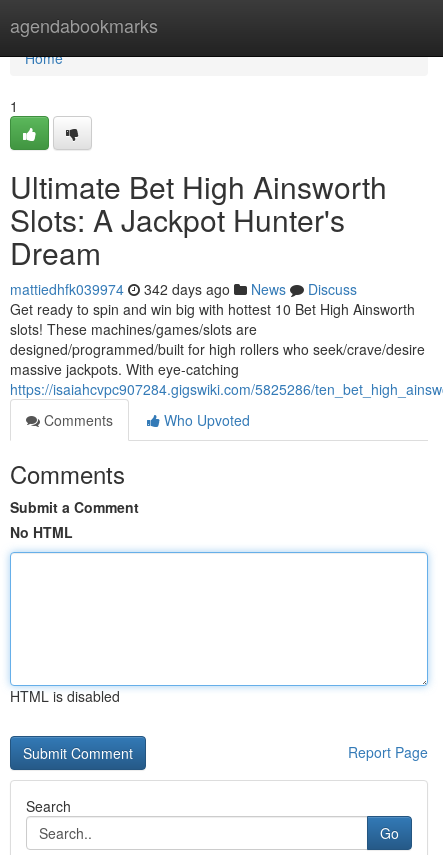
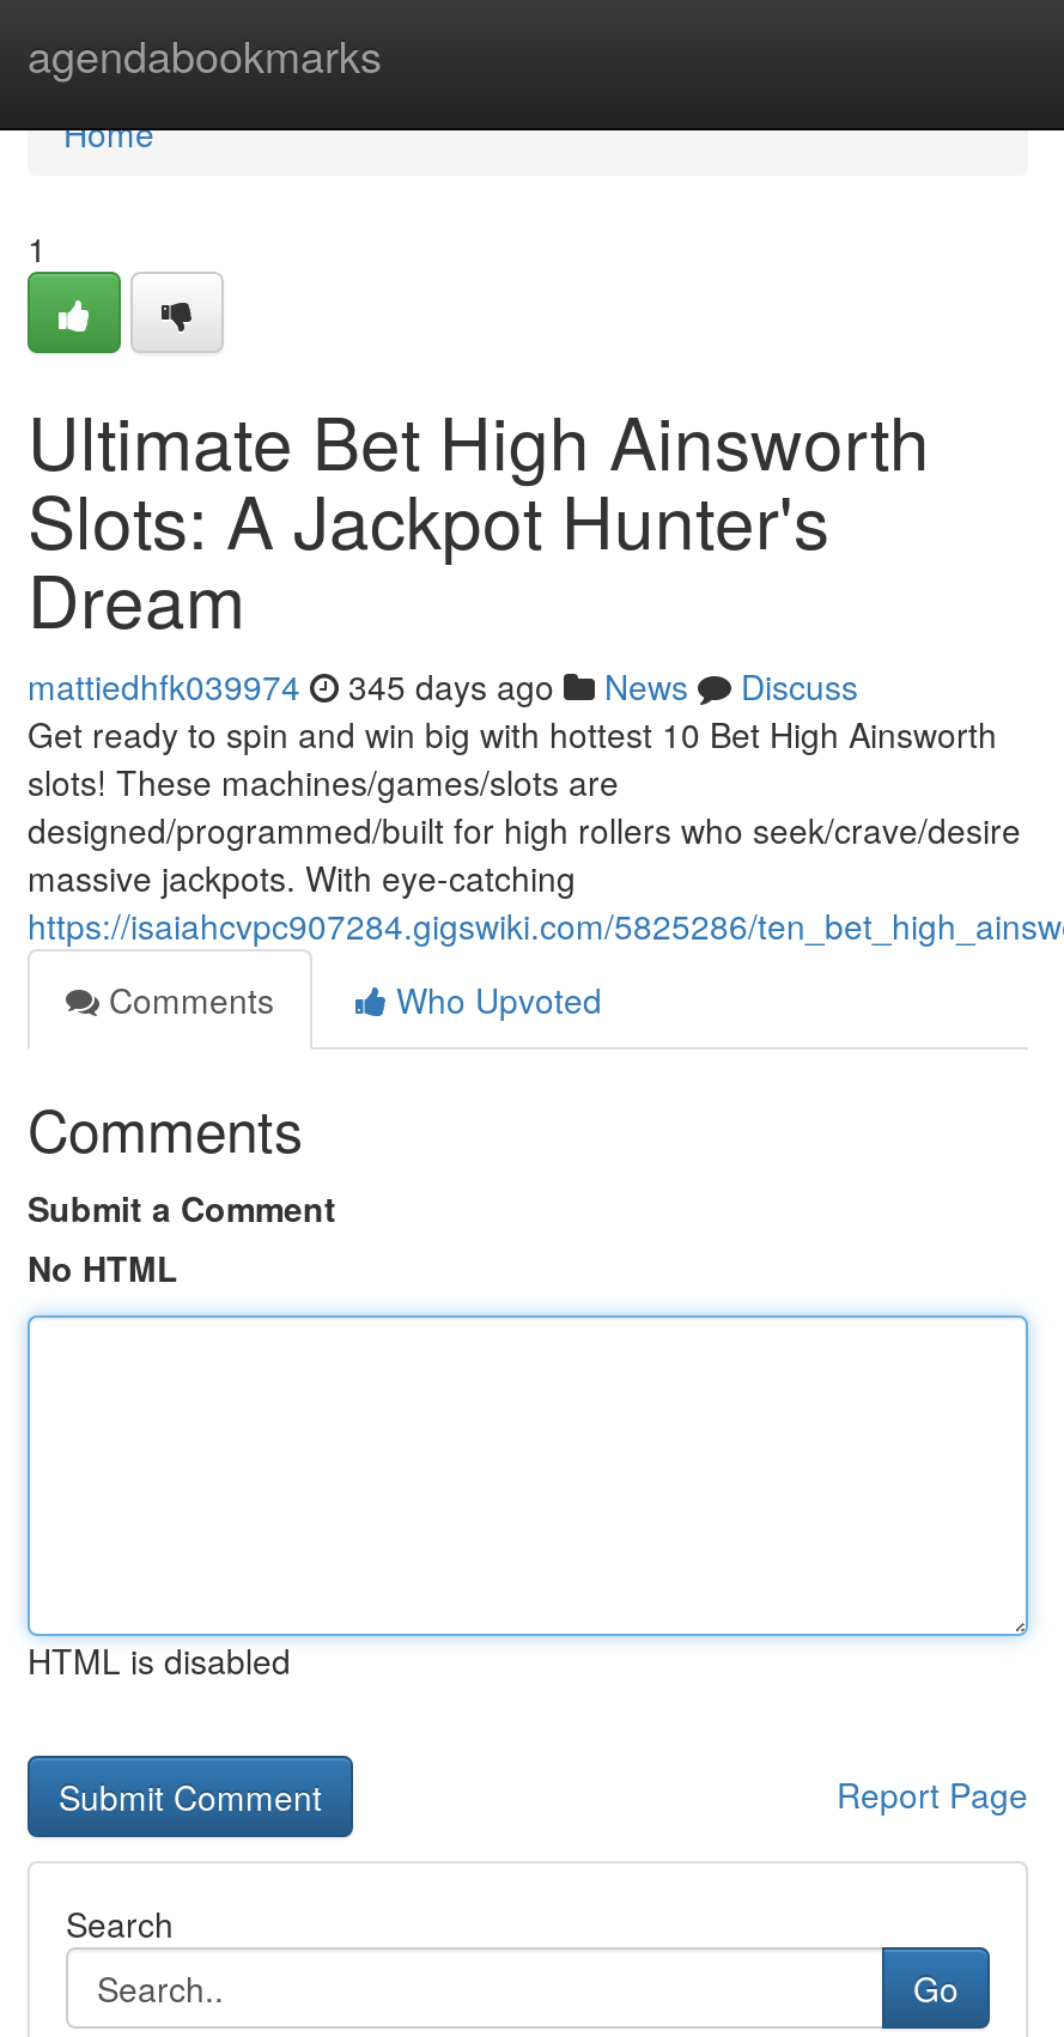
- mattiedhfk039974 342 days ago News Discuss
+ mattiedhfk039974 345 days ago News Discuss
